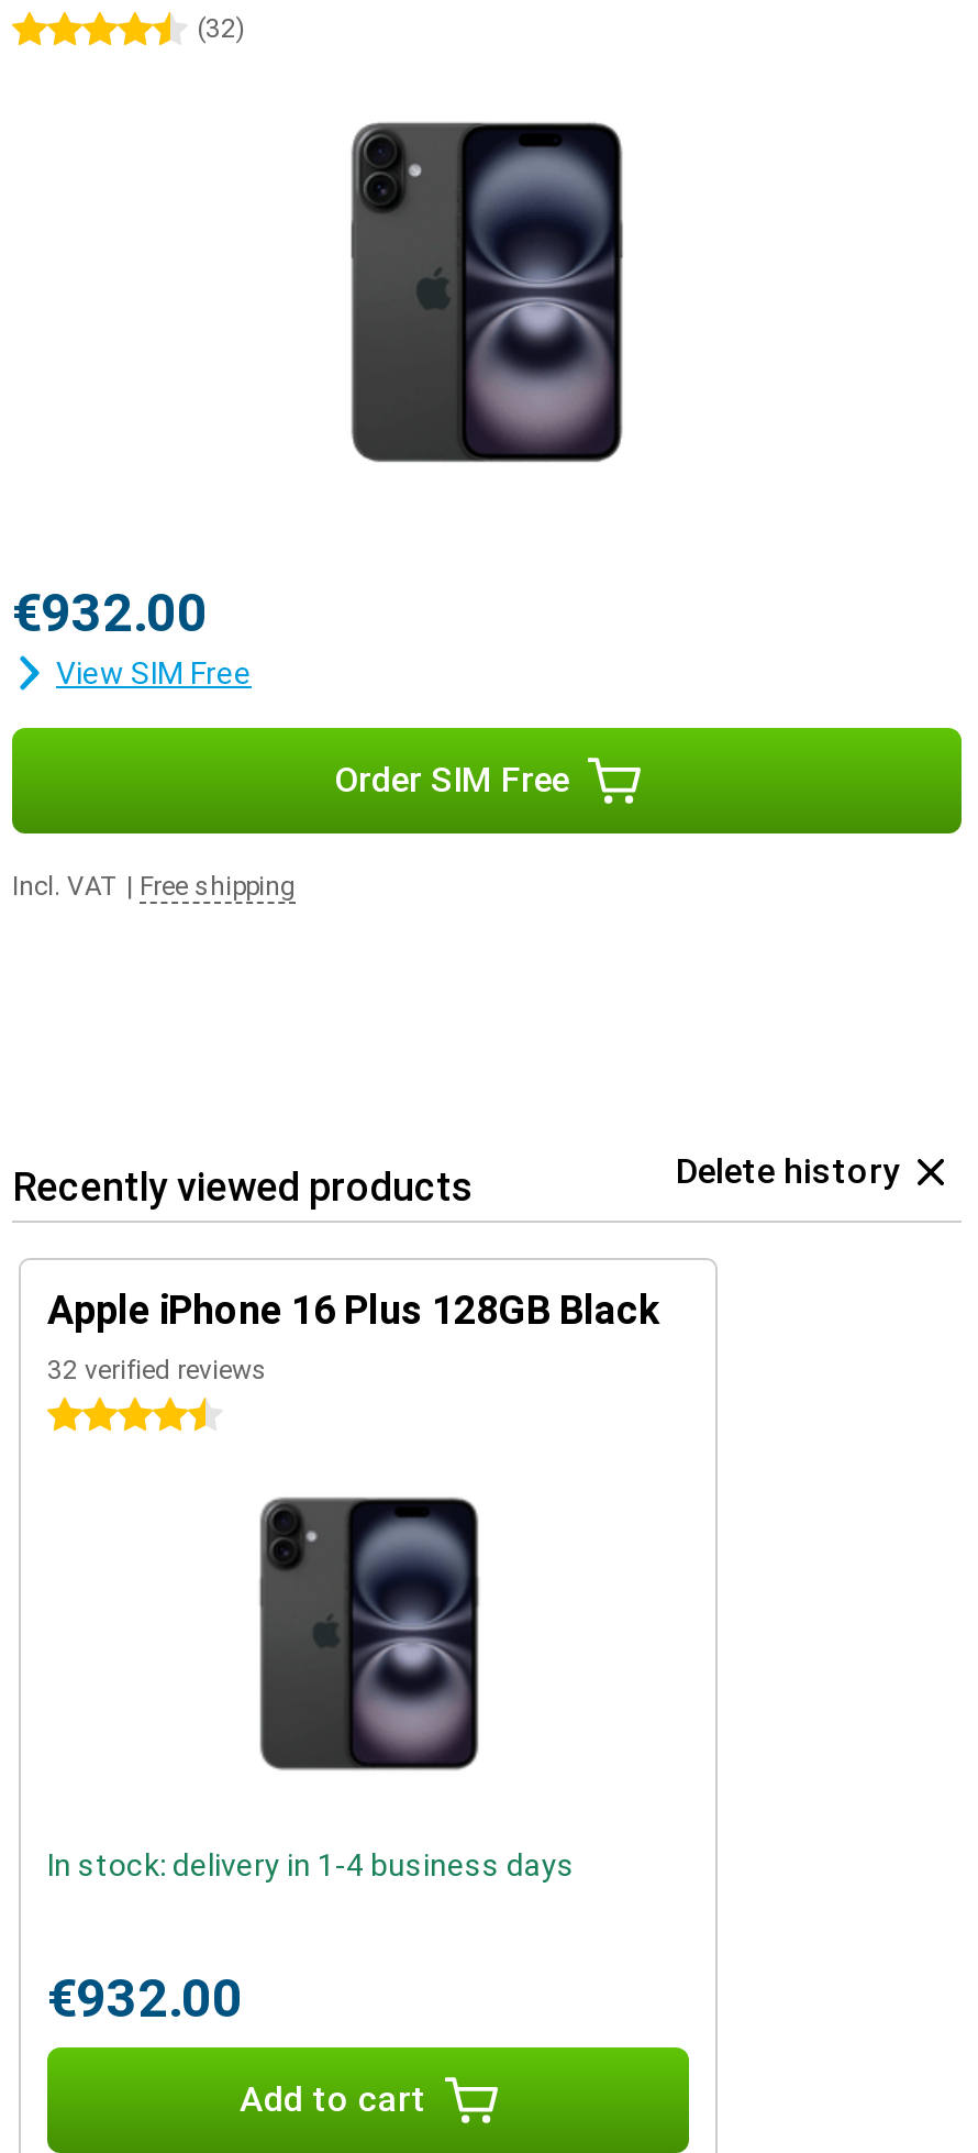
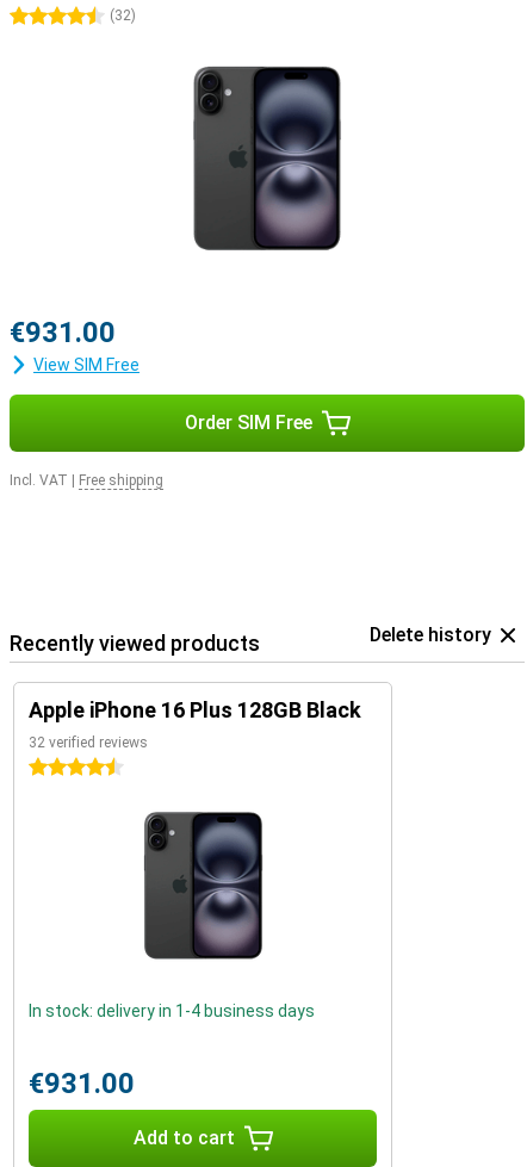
- €932.00
+ €931.00

- €932.00
+ €931.00
